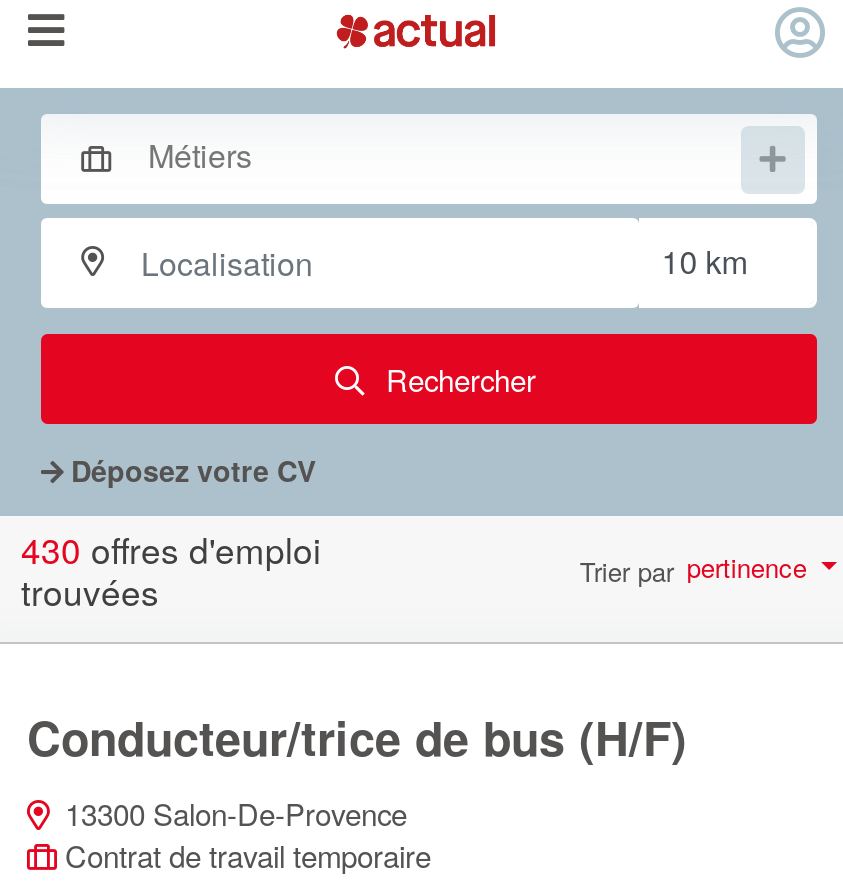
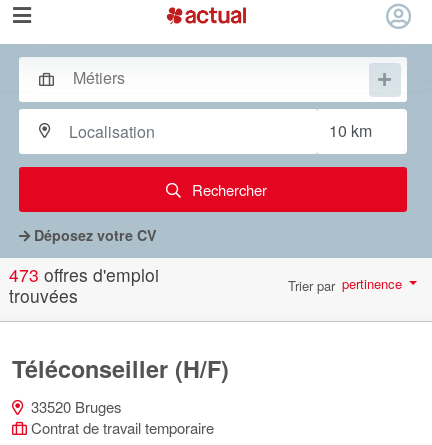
- 430 offres d'emploi
+ 473 offres d'emploi

- Conducteur/trice de bus (H/F)
- 13300 Salon-De-Provence
+ Téléconseiller (H/F)
+ 33520 Bruges
